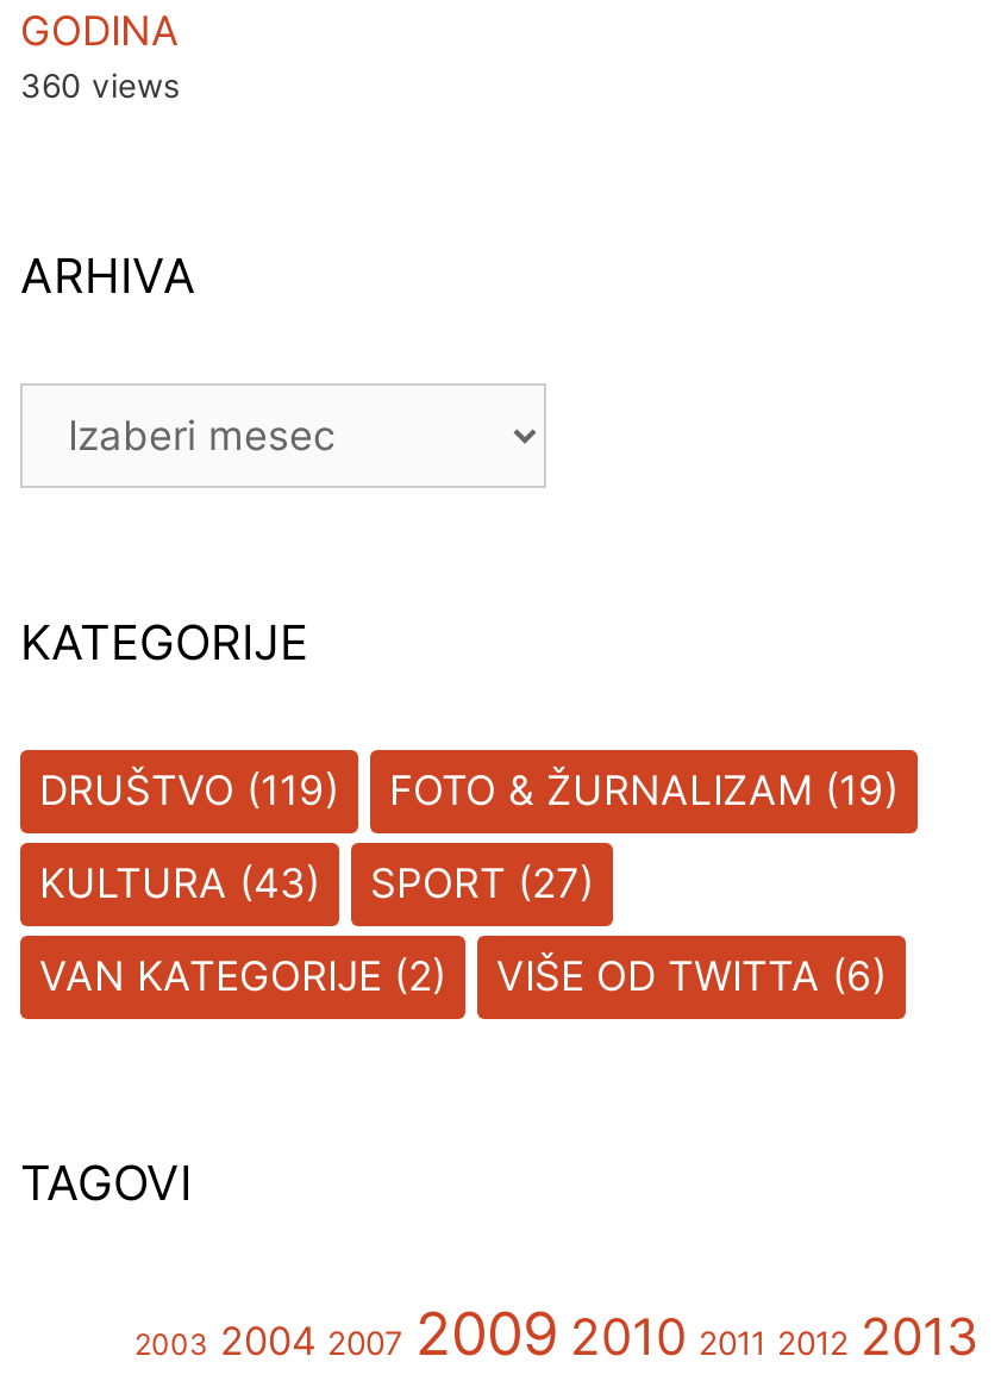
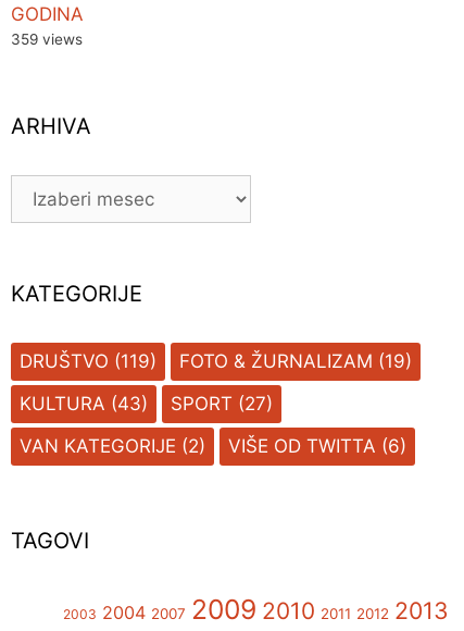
- 360 views
+ 359 views
